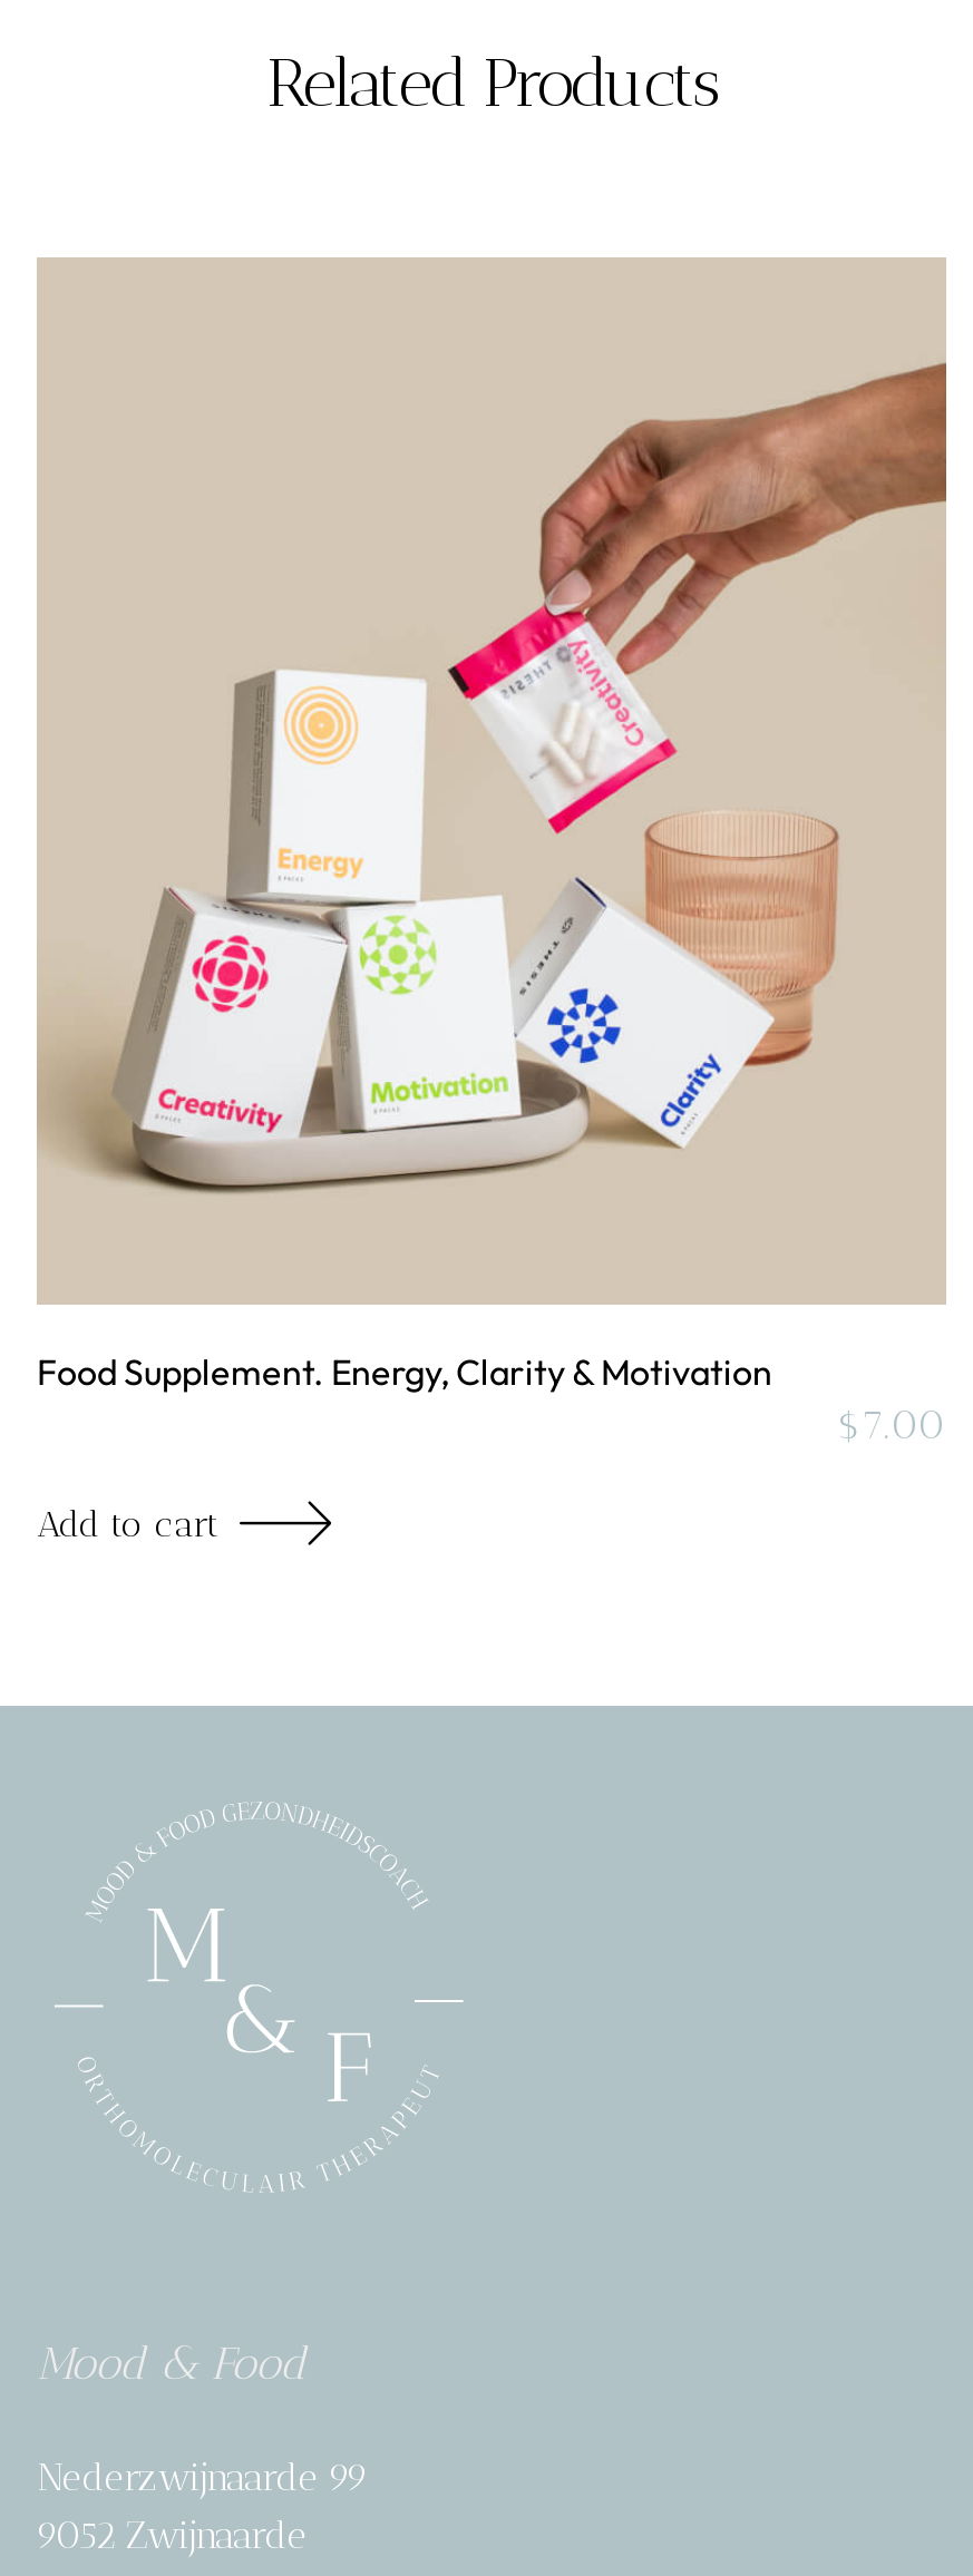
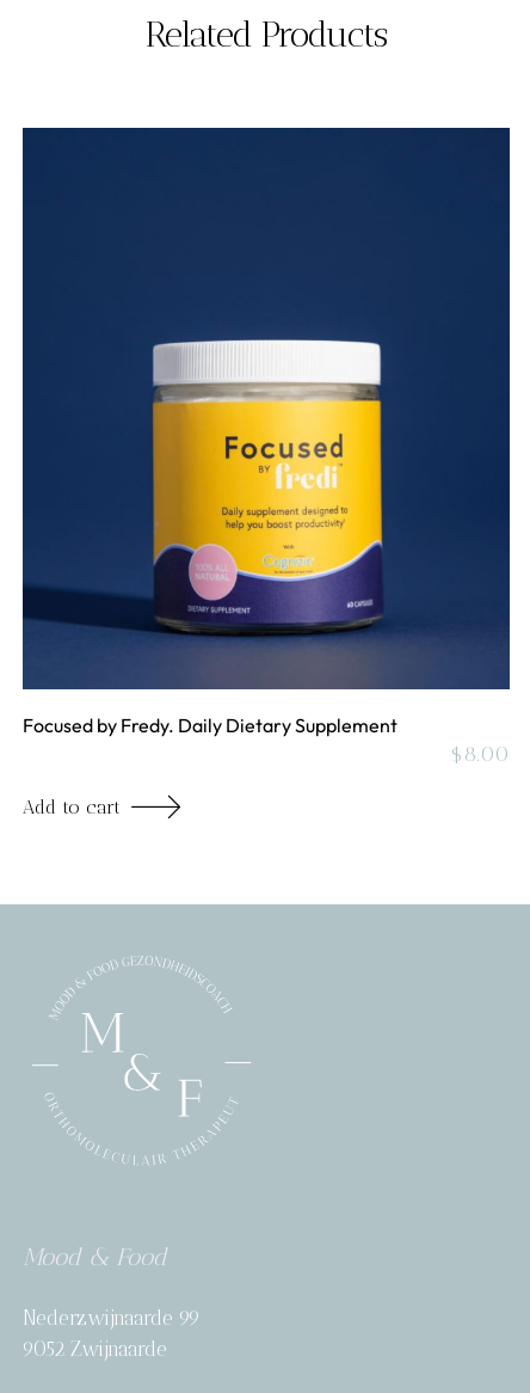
- [image]
- Food Supplement. Energy, Clarity & Motivation
- $7.00
+ [image]
+ Focused by Fredy. Daily Dietary Supplement
+ $8.00
